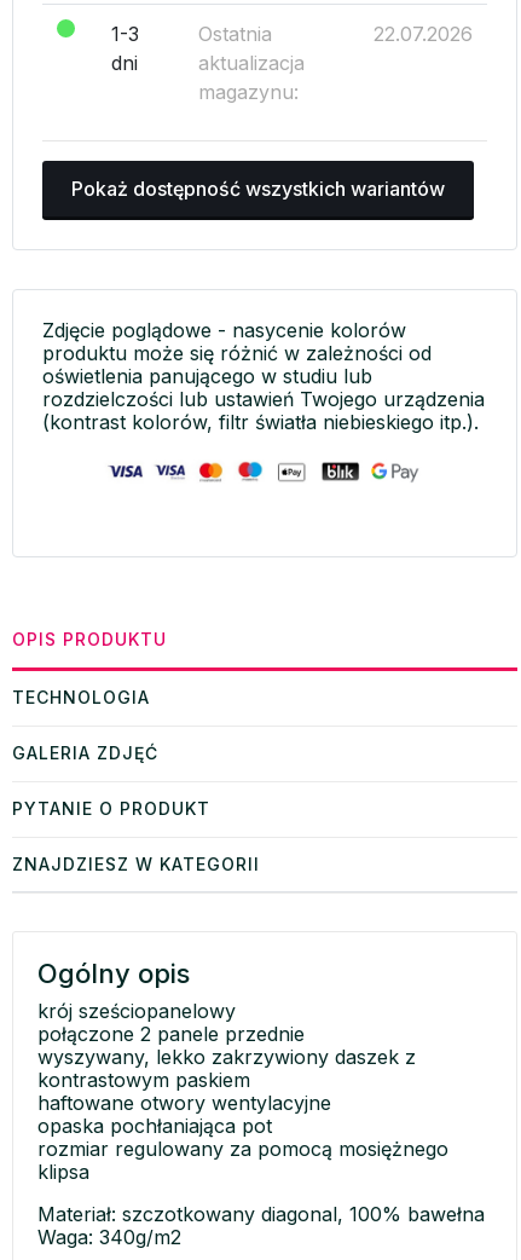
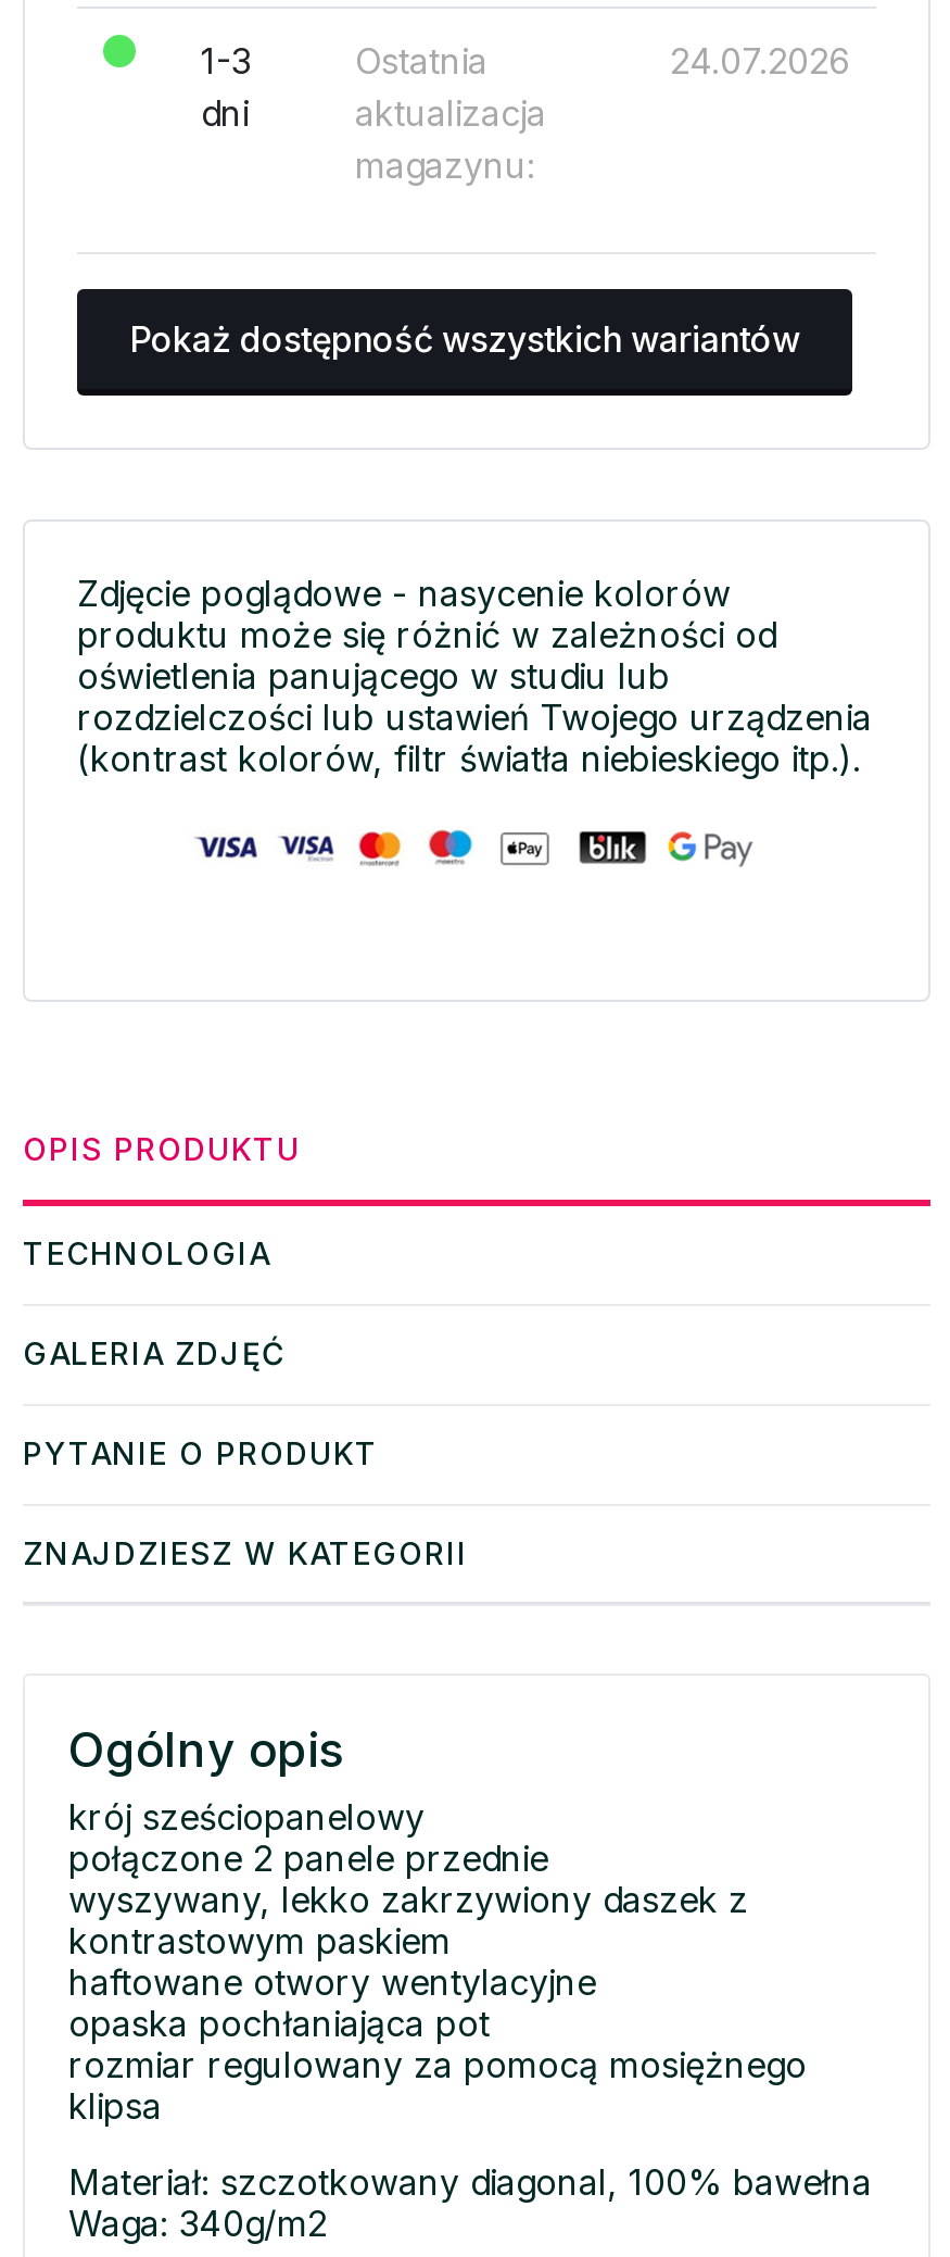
- 22.07.2026
+ 24.07.2026
